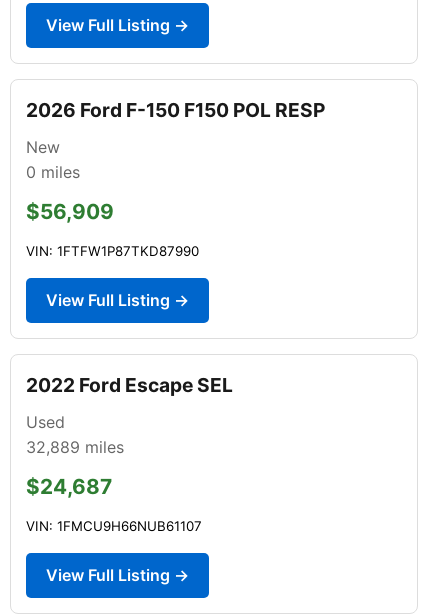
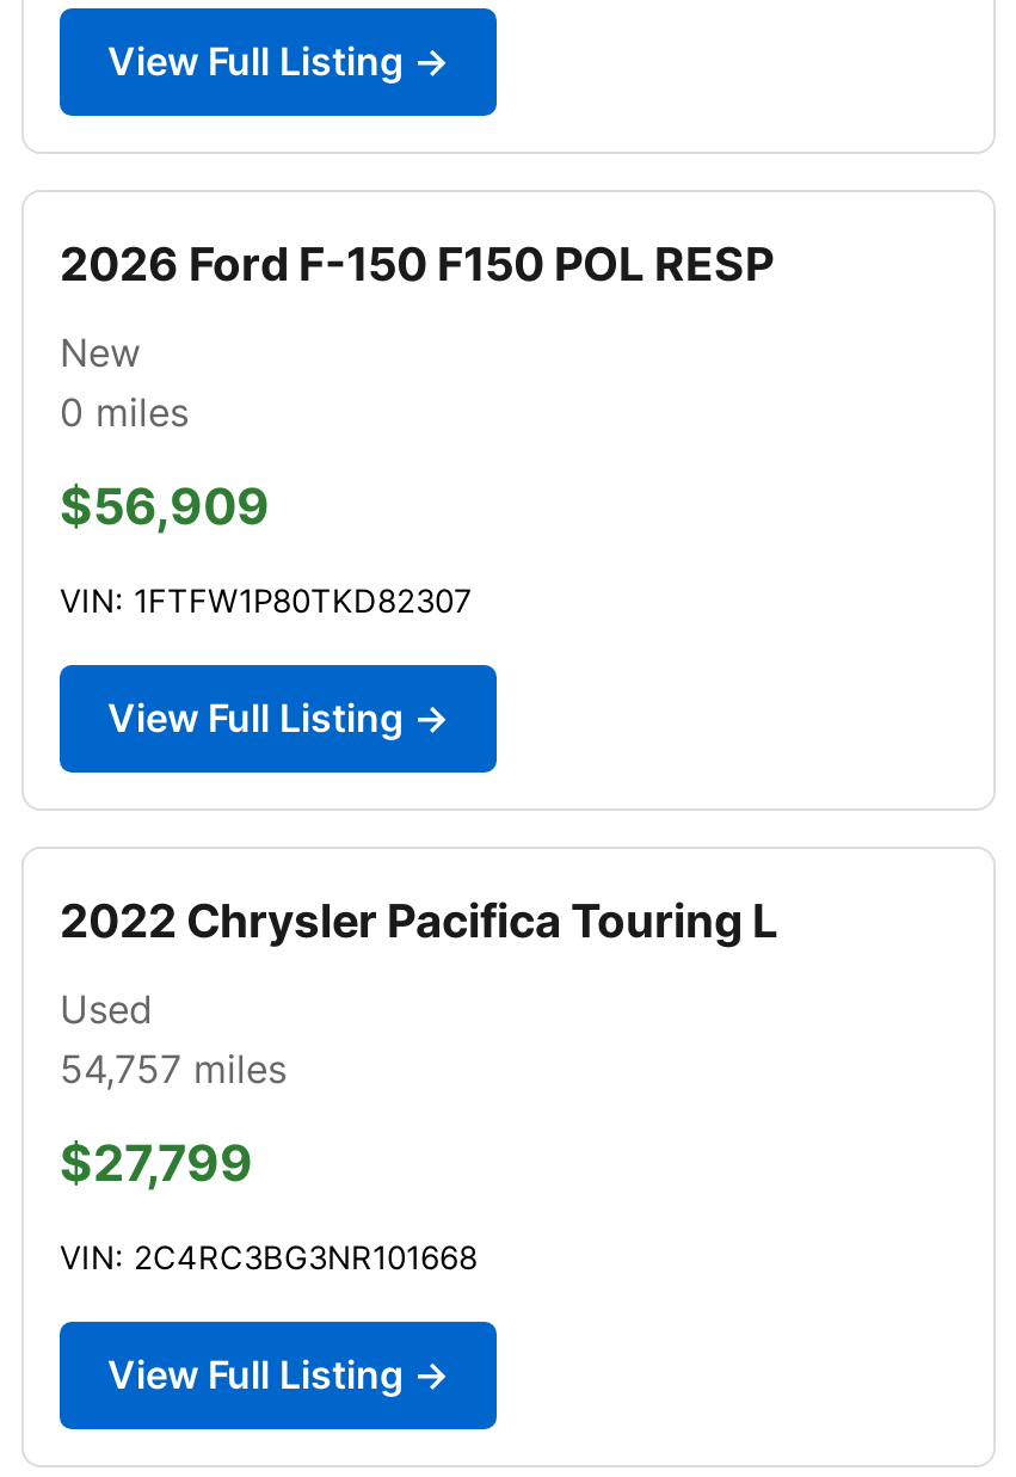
- VIN: 1FTFW1P87TKD87990
+ VIN: 1FTFW1P80TKD82307

- 2022 Ford Escape SEL
+ 2022 Chrysler Pacifica Touring L

- 32,889 miles
+ 54,757 miles

- $24,687
+ $27,799

- VIN: 1FMCU9H66NUB61107
+ VIN: 2C4RC3BG3NR101668
